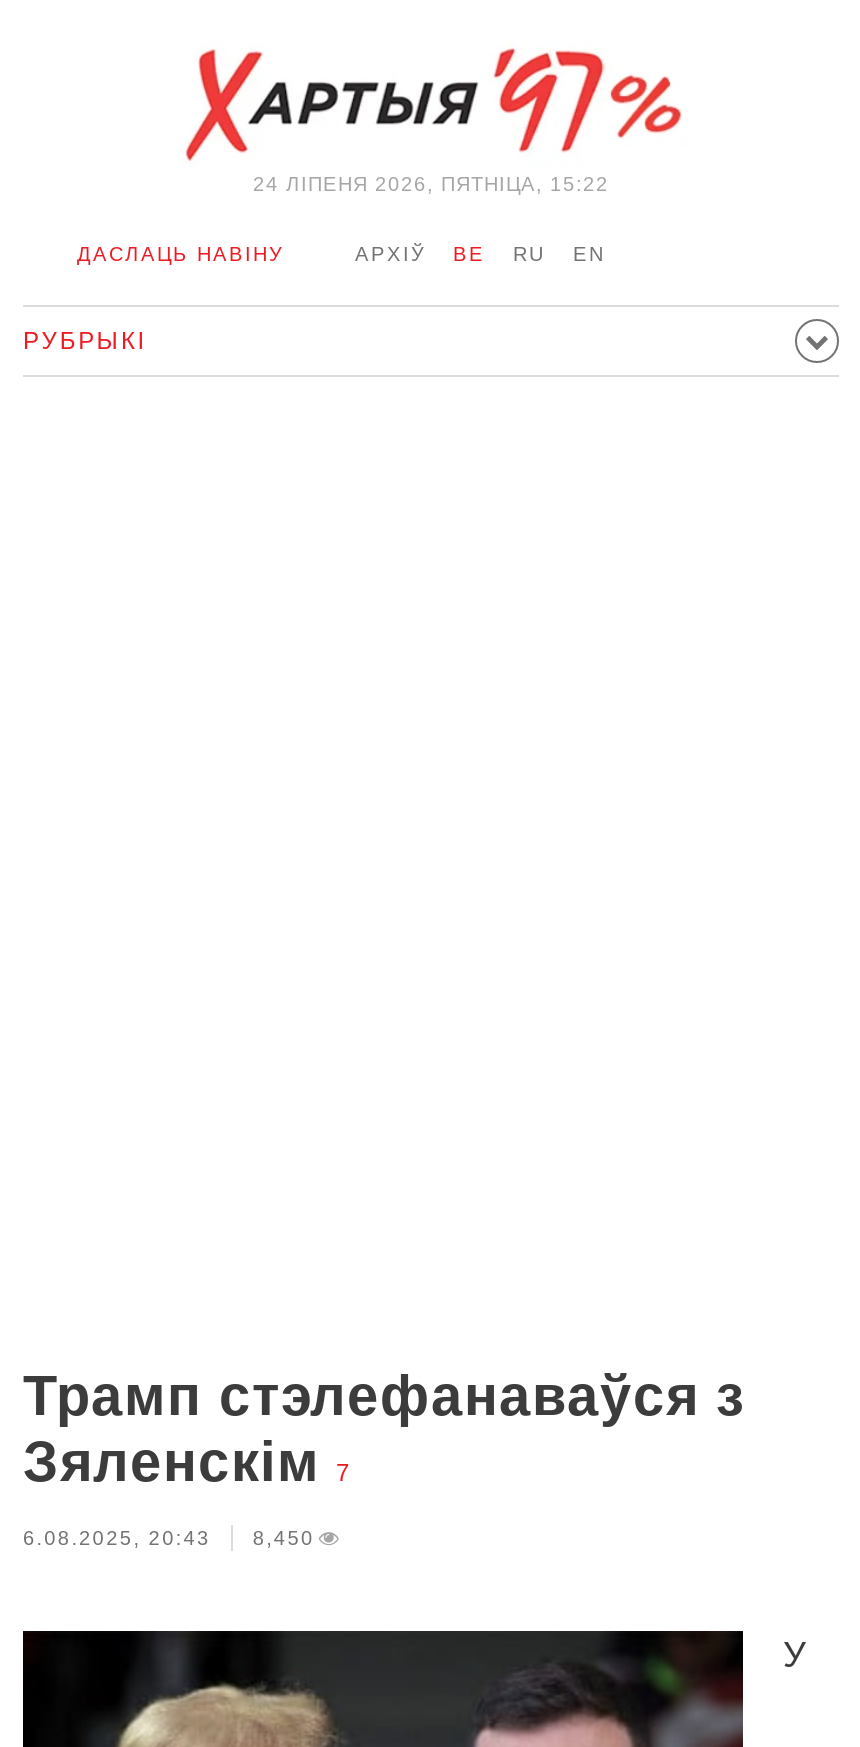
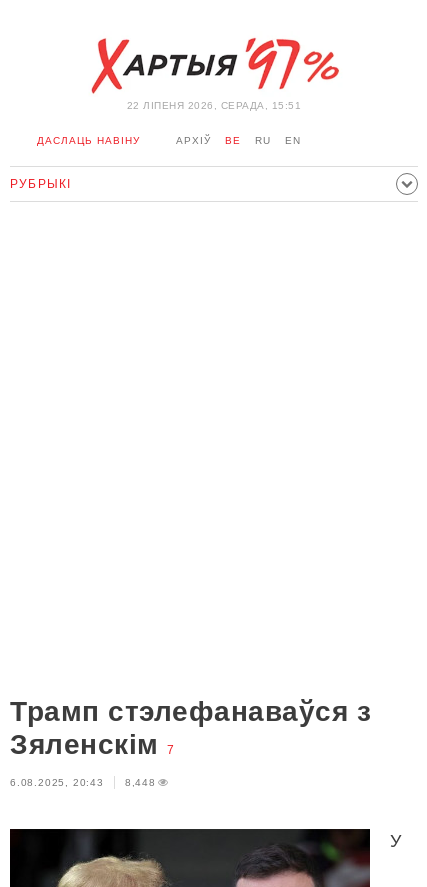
- 24 ЛIПЕНЯ 2026, ПЯТНІЦА, 15:22
+ 22 ЛIПЕНЯ 2026, СЕРАДА, 15:51

- 6.08.2025, 20:43 8,450
+ 6.08.2025, 20:43 8,448
